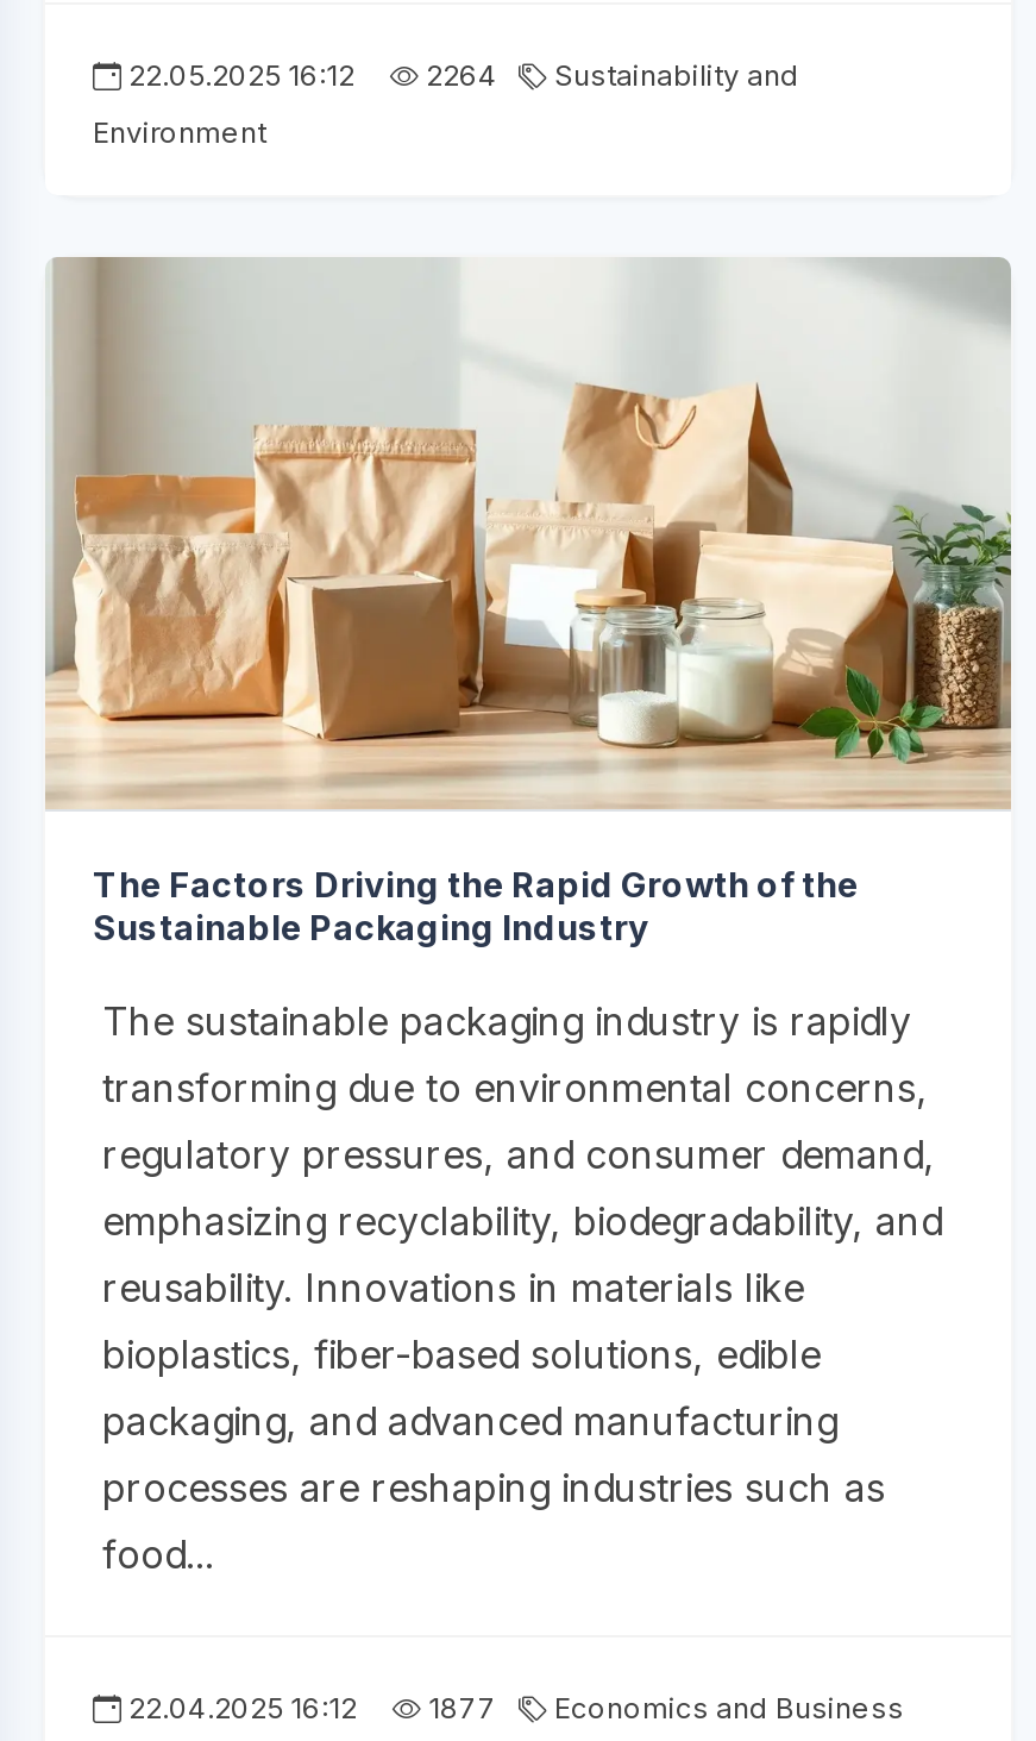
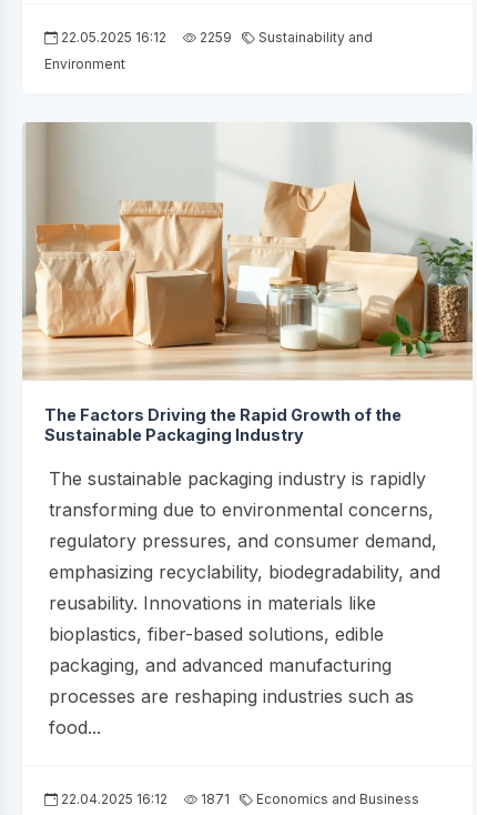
- 22.05.2025 16:12 2264 Sustainability and
+ 22.05.2025 16:12 2259 Sustainability and

- 22.04.2025 16:12 1877 Economics and Business
+ 22.04.2025 16:12 1871 Economics and Business
